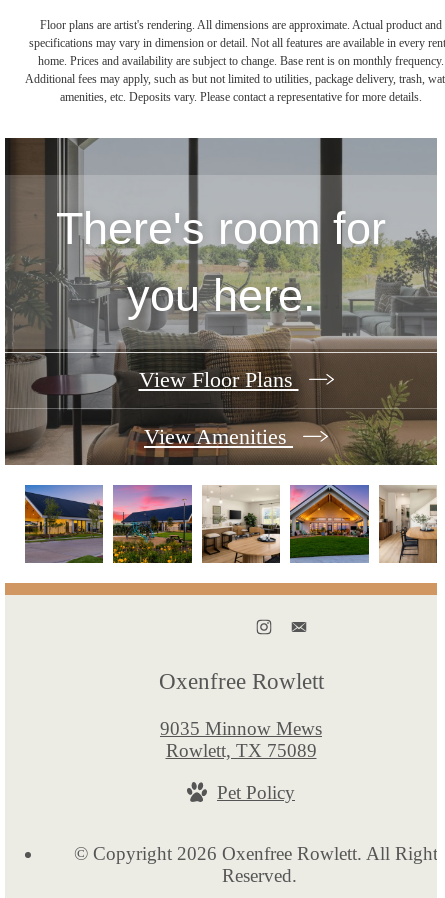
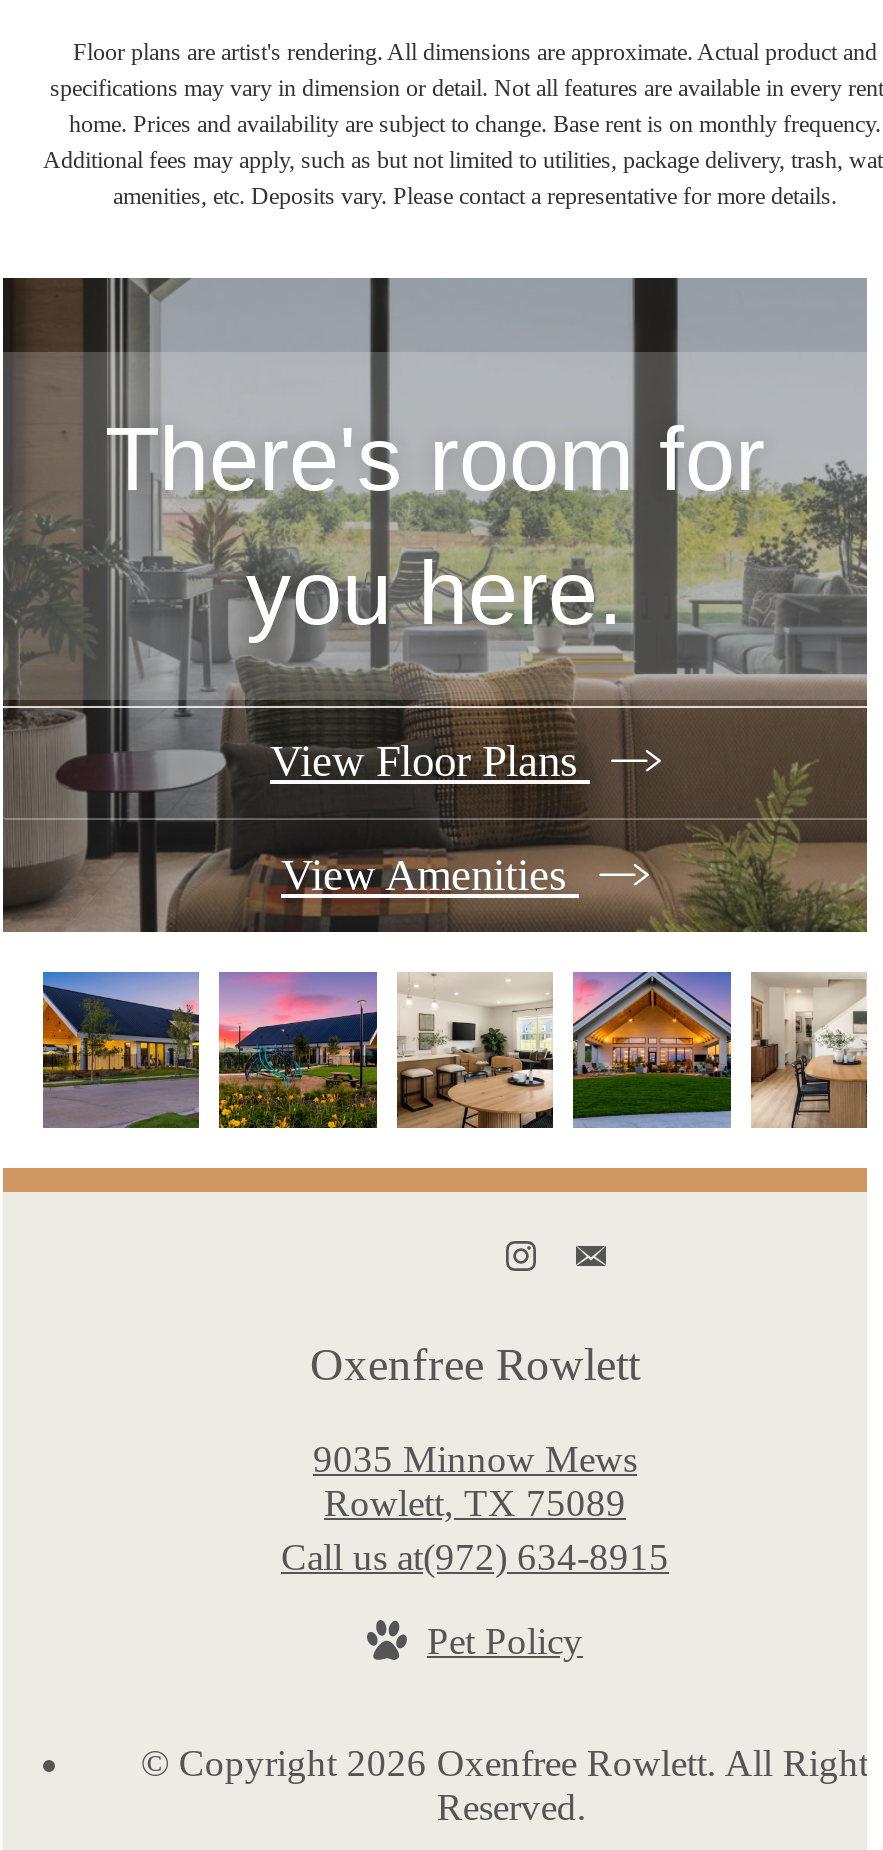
+ Call us at(972) 634-8915
